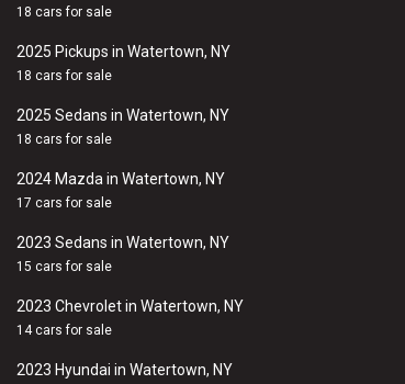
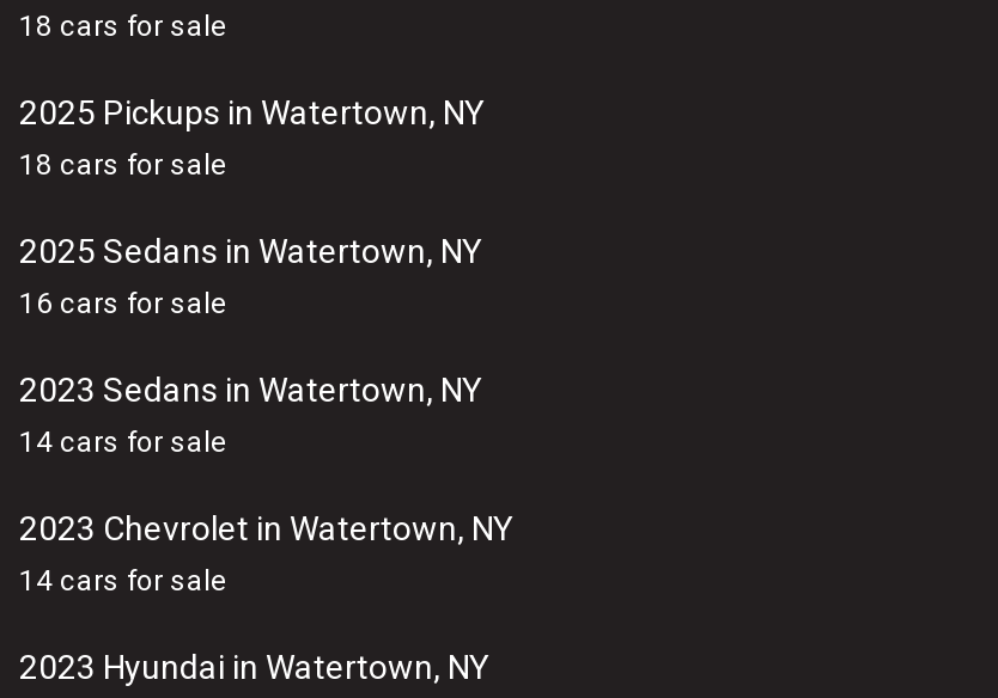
- 18 cars for sale
- 2024 Mazda in Watertown, NY
- 17 cars for sale
+ 16 cars for sale

- 15 cars for sale
+ 14 cars for sale
